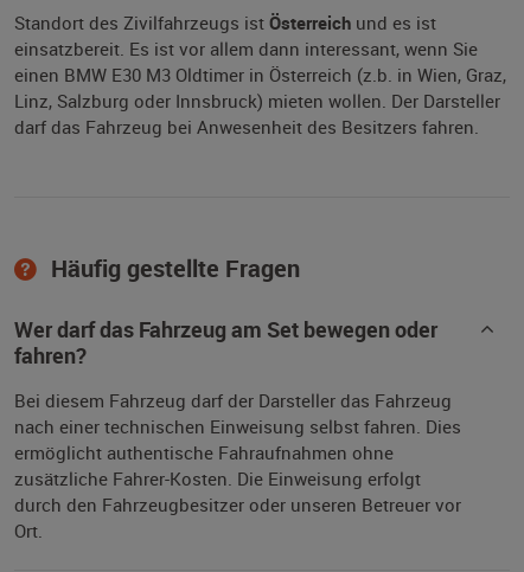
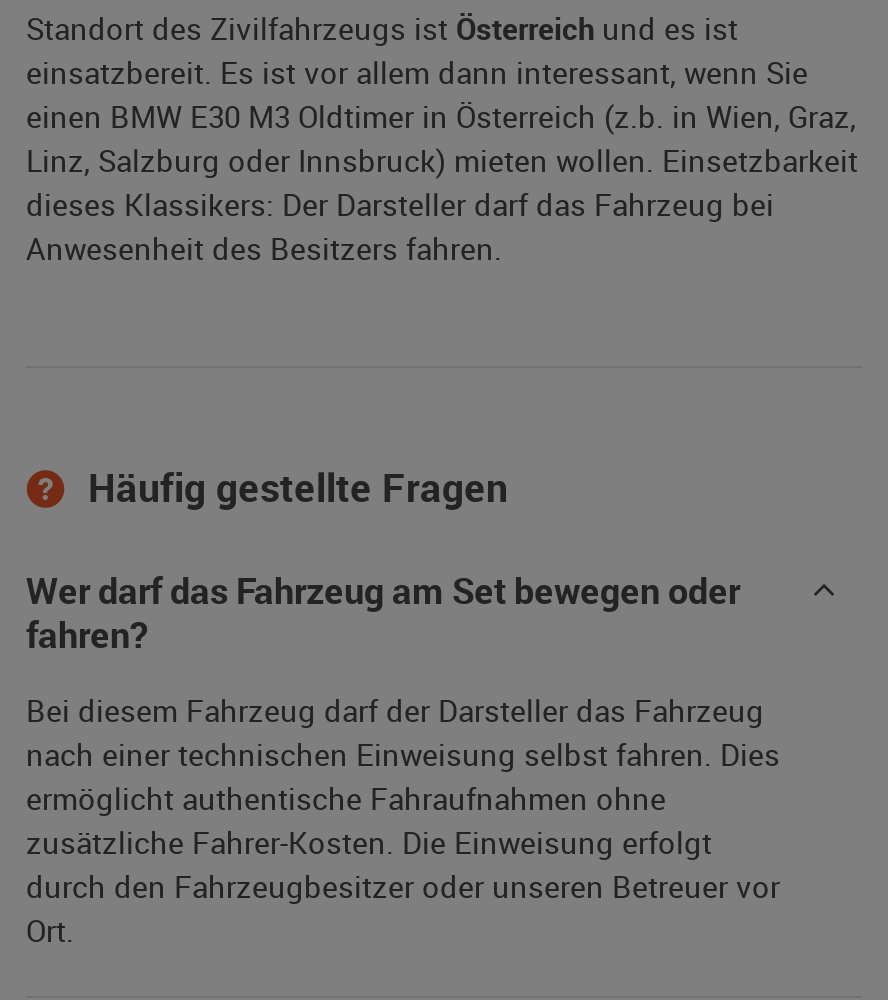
- Linz, Salzburg oder Innsbruck) mieten wollen. Der Darsteller
- darf das Fahrzeug bei Anwesenheit des Besitzers fahren.
+ Linz, Salzburg oder Innsbruck) mieten wollen. Einsetzbarkeit
+ dieses Klassikers: Der Darsteller darf das Fahrzeug bei
+ Anwesenheit des Besitzers fahren.
